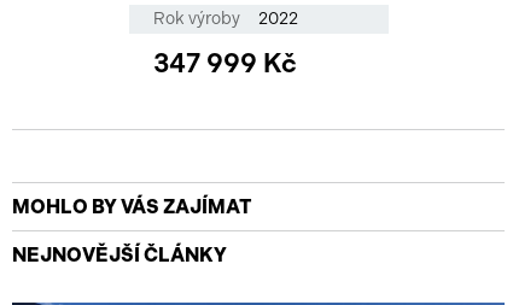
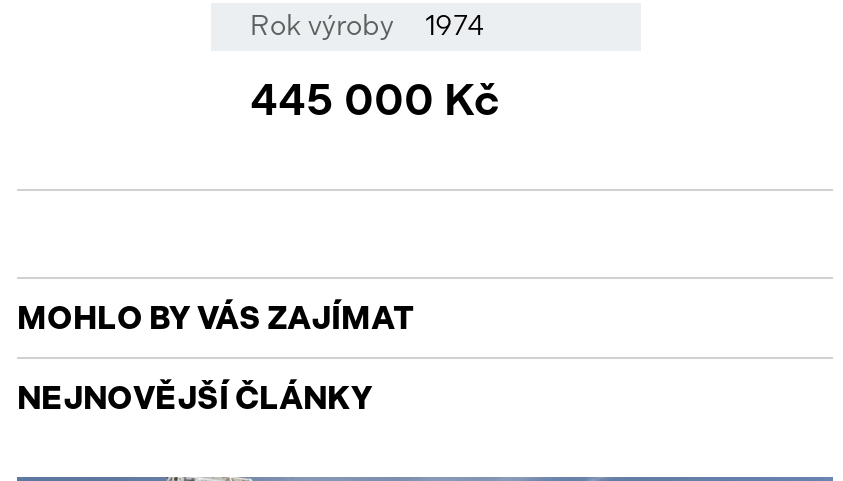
- Rok výroby 2022
+ Rok výroby 1974

- 347 999 Kč
+ 445 000 Kč
